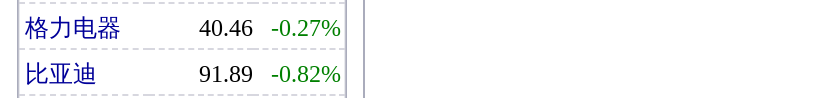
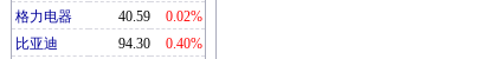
- 40.46
+ 40.59

- -0.27%
+ 0.02%

- 91.89
+ 94.30

- -0.82%
+ 0.40%
